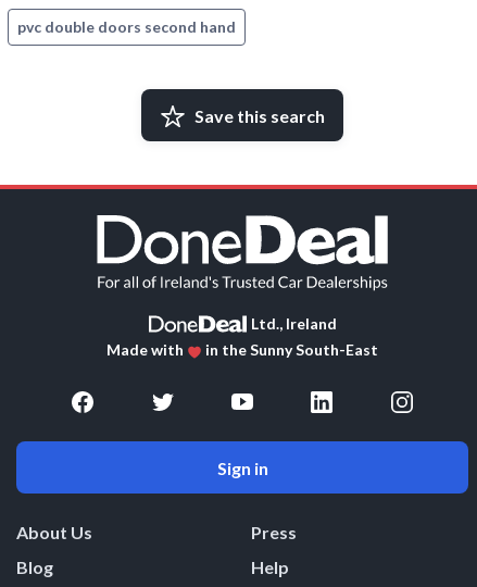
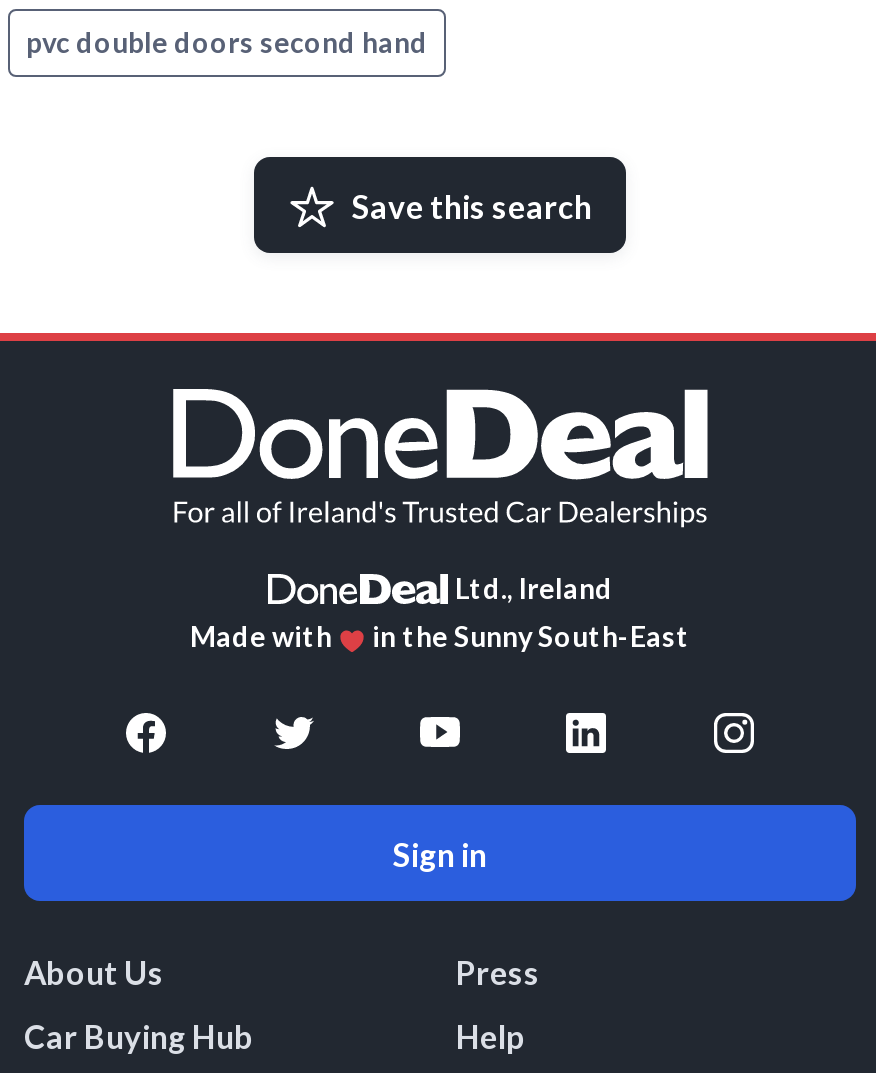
- Blog
+ Car Buying Hub
